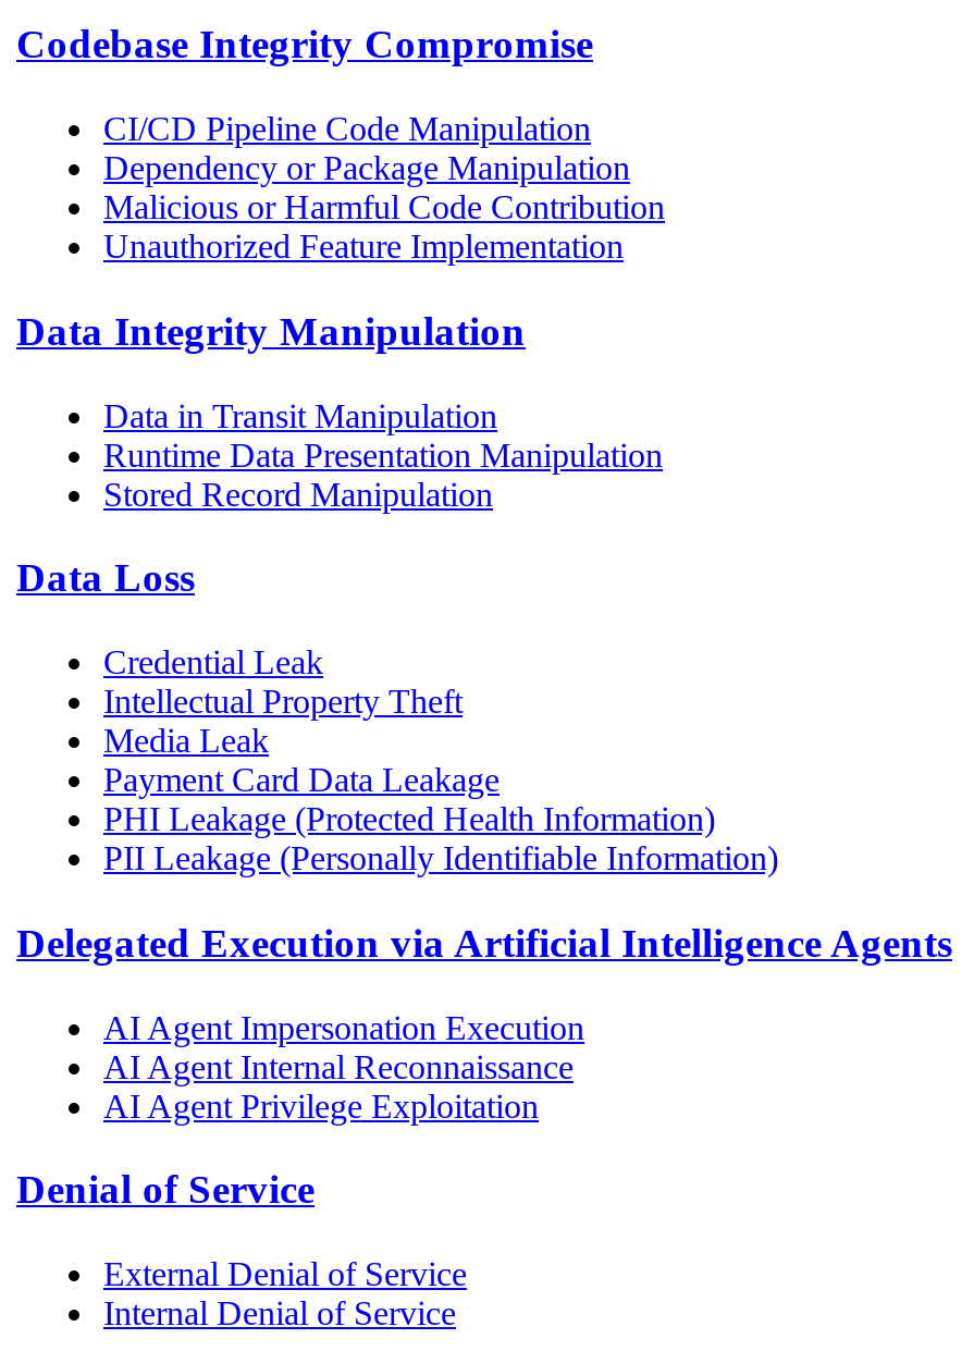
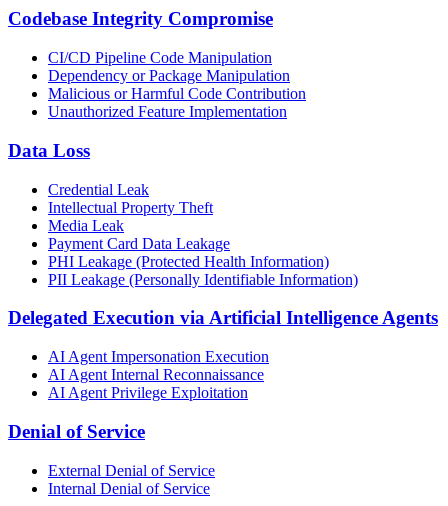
- Data Integrity Manipulation
- Data in Transit Manipulation
- Runtime Data Presentation Manipulation
- Stored Record Manipulation
